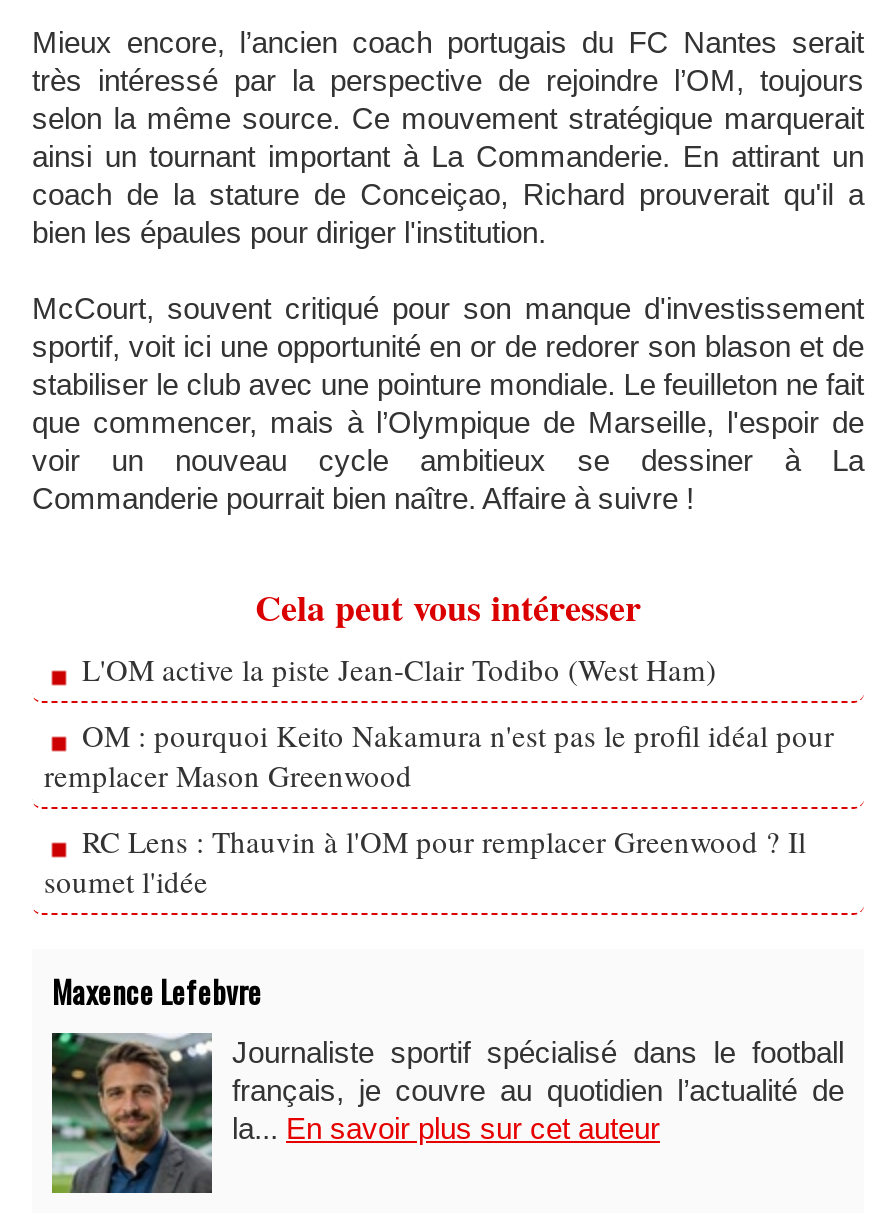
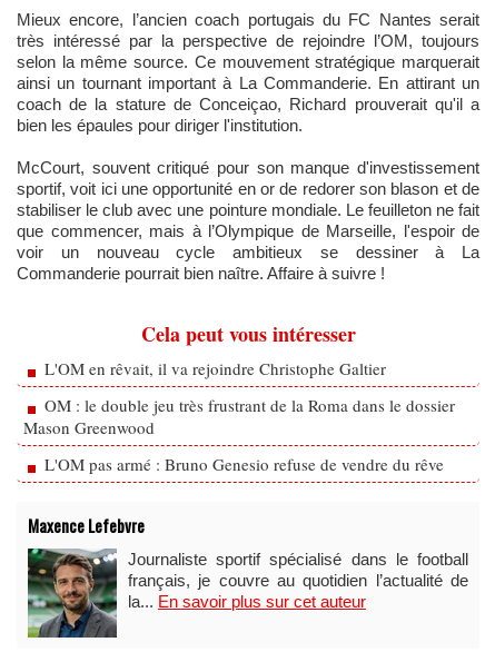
- L'OM active la piste Jean-Clair Todibo (West Ham)
+ L'OM en rêvait, il va rejoindre Christophe Galtier

- OM : pourquoi Keito Nakamura n'est pas le profil idéal pour
- remplacer Mason Greenwood
+ OM : le double jeu très frustrant de la Roma dans le dossier
+ Mason Greenwood

- RC Lens : Thauvin à l'OM pour remplacer Greenwood ? Il
- soumet l'idée
+ L'OM pas armé : Bruno Genesio refuse de vendre du rêve
